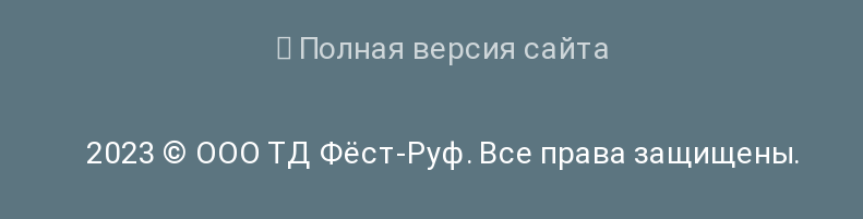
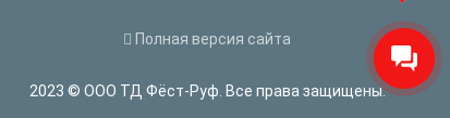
+ [image]
